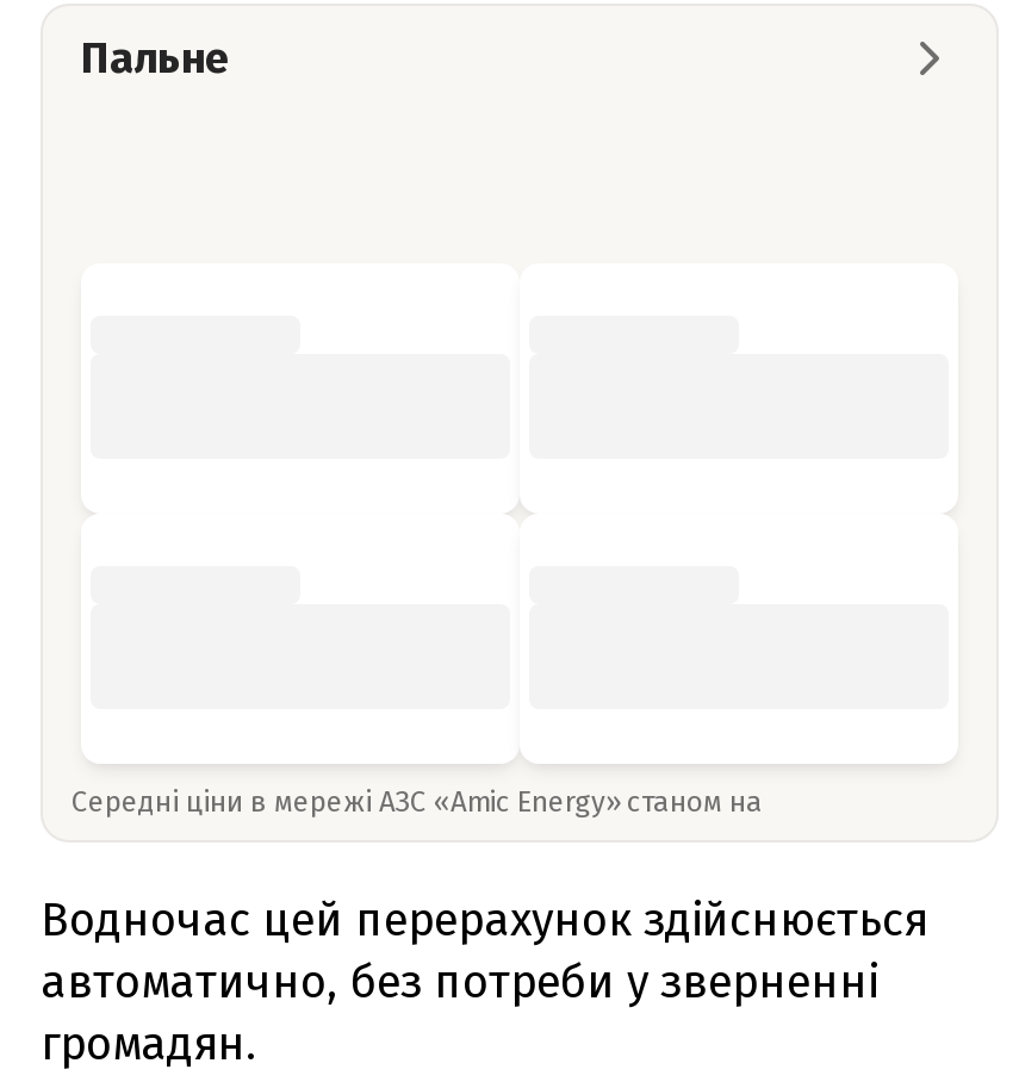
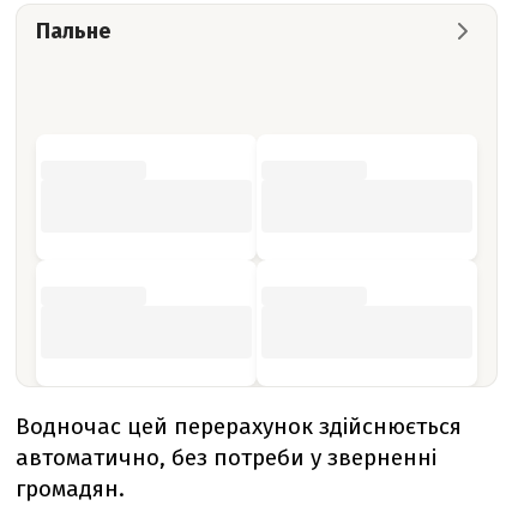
- Середні ціни в мережі АЗС «Amic Energy» станом на
